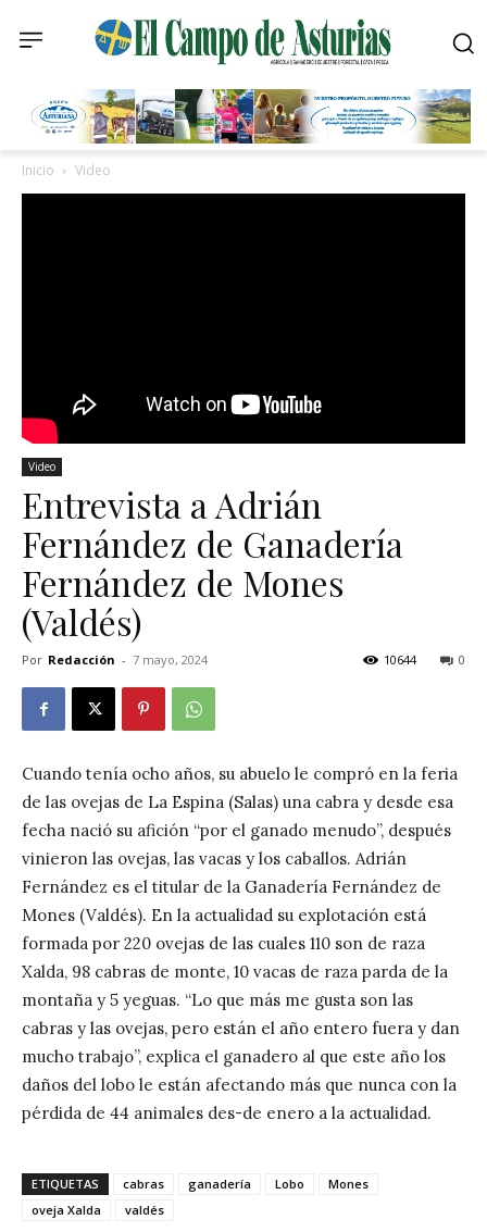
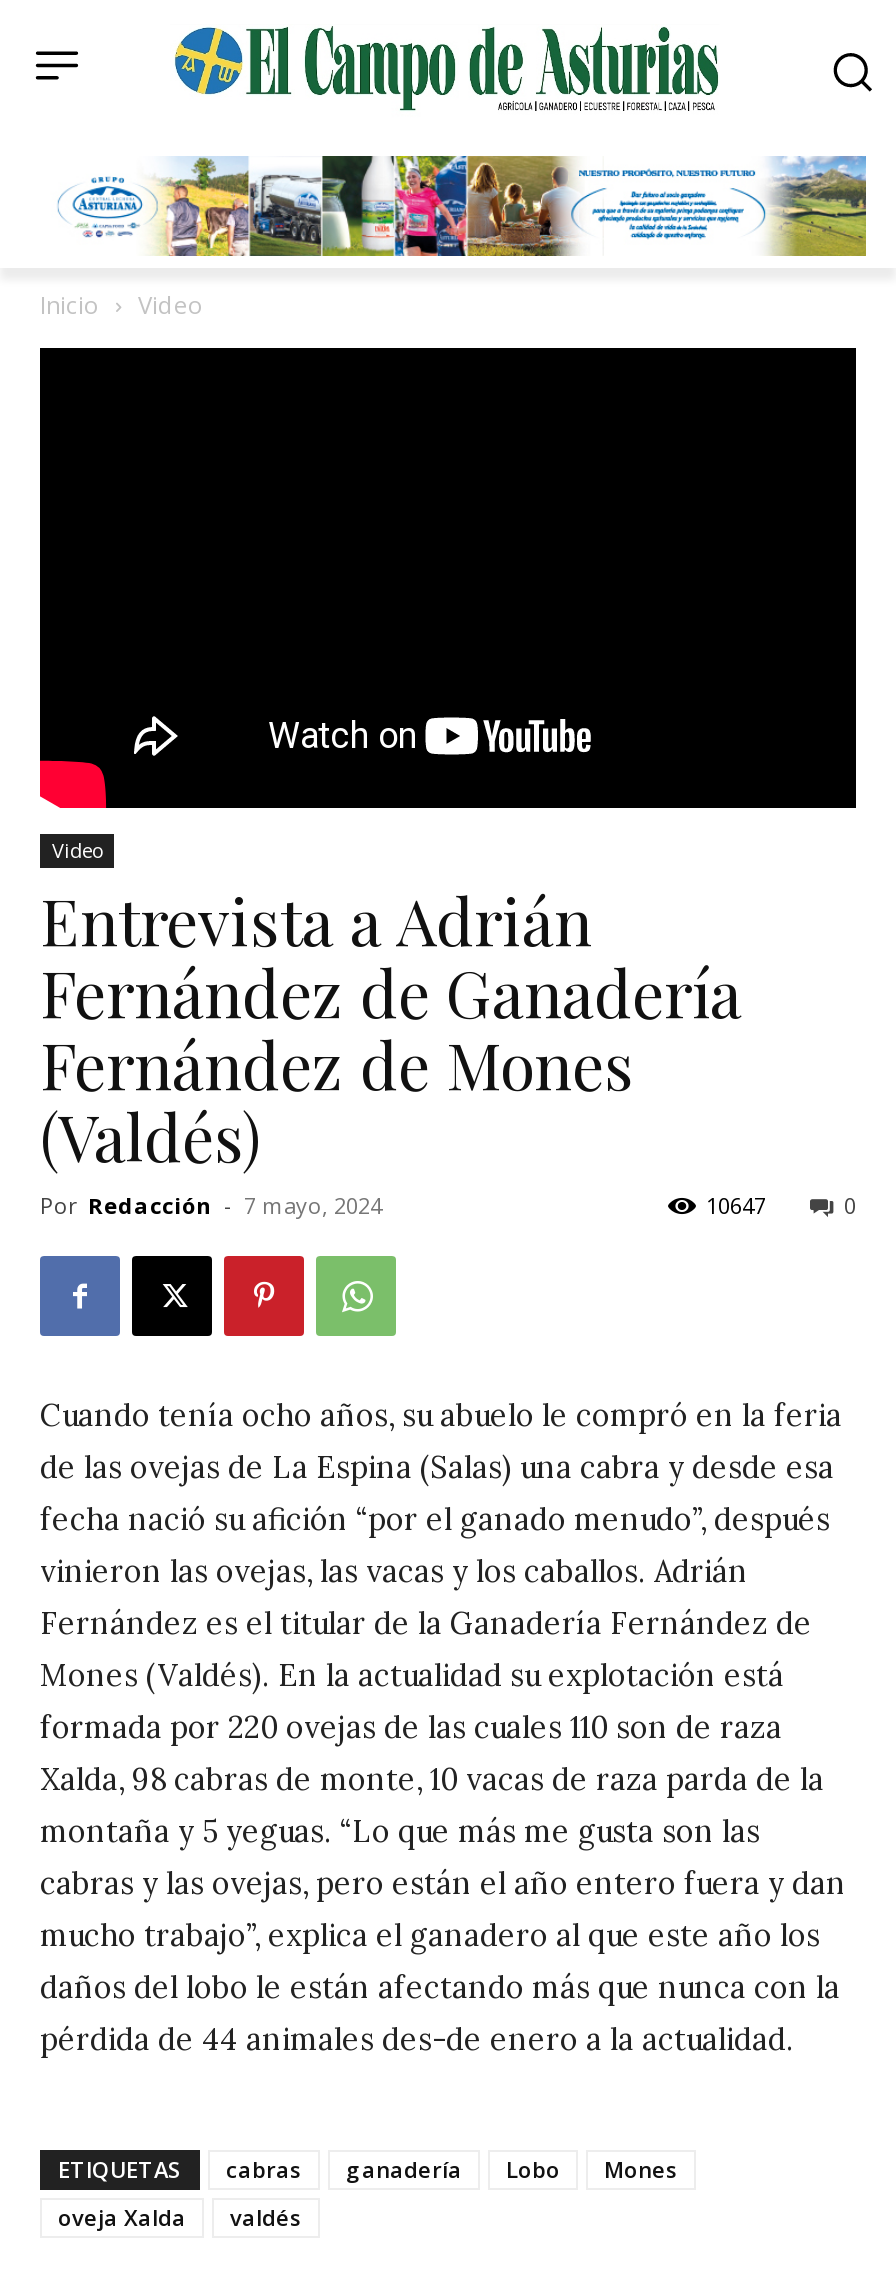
- 10644
+ 10647
